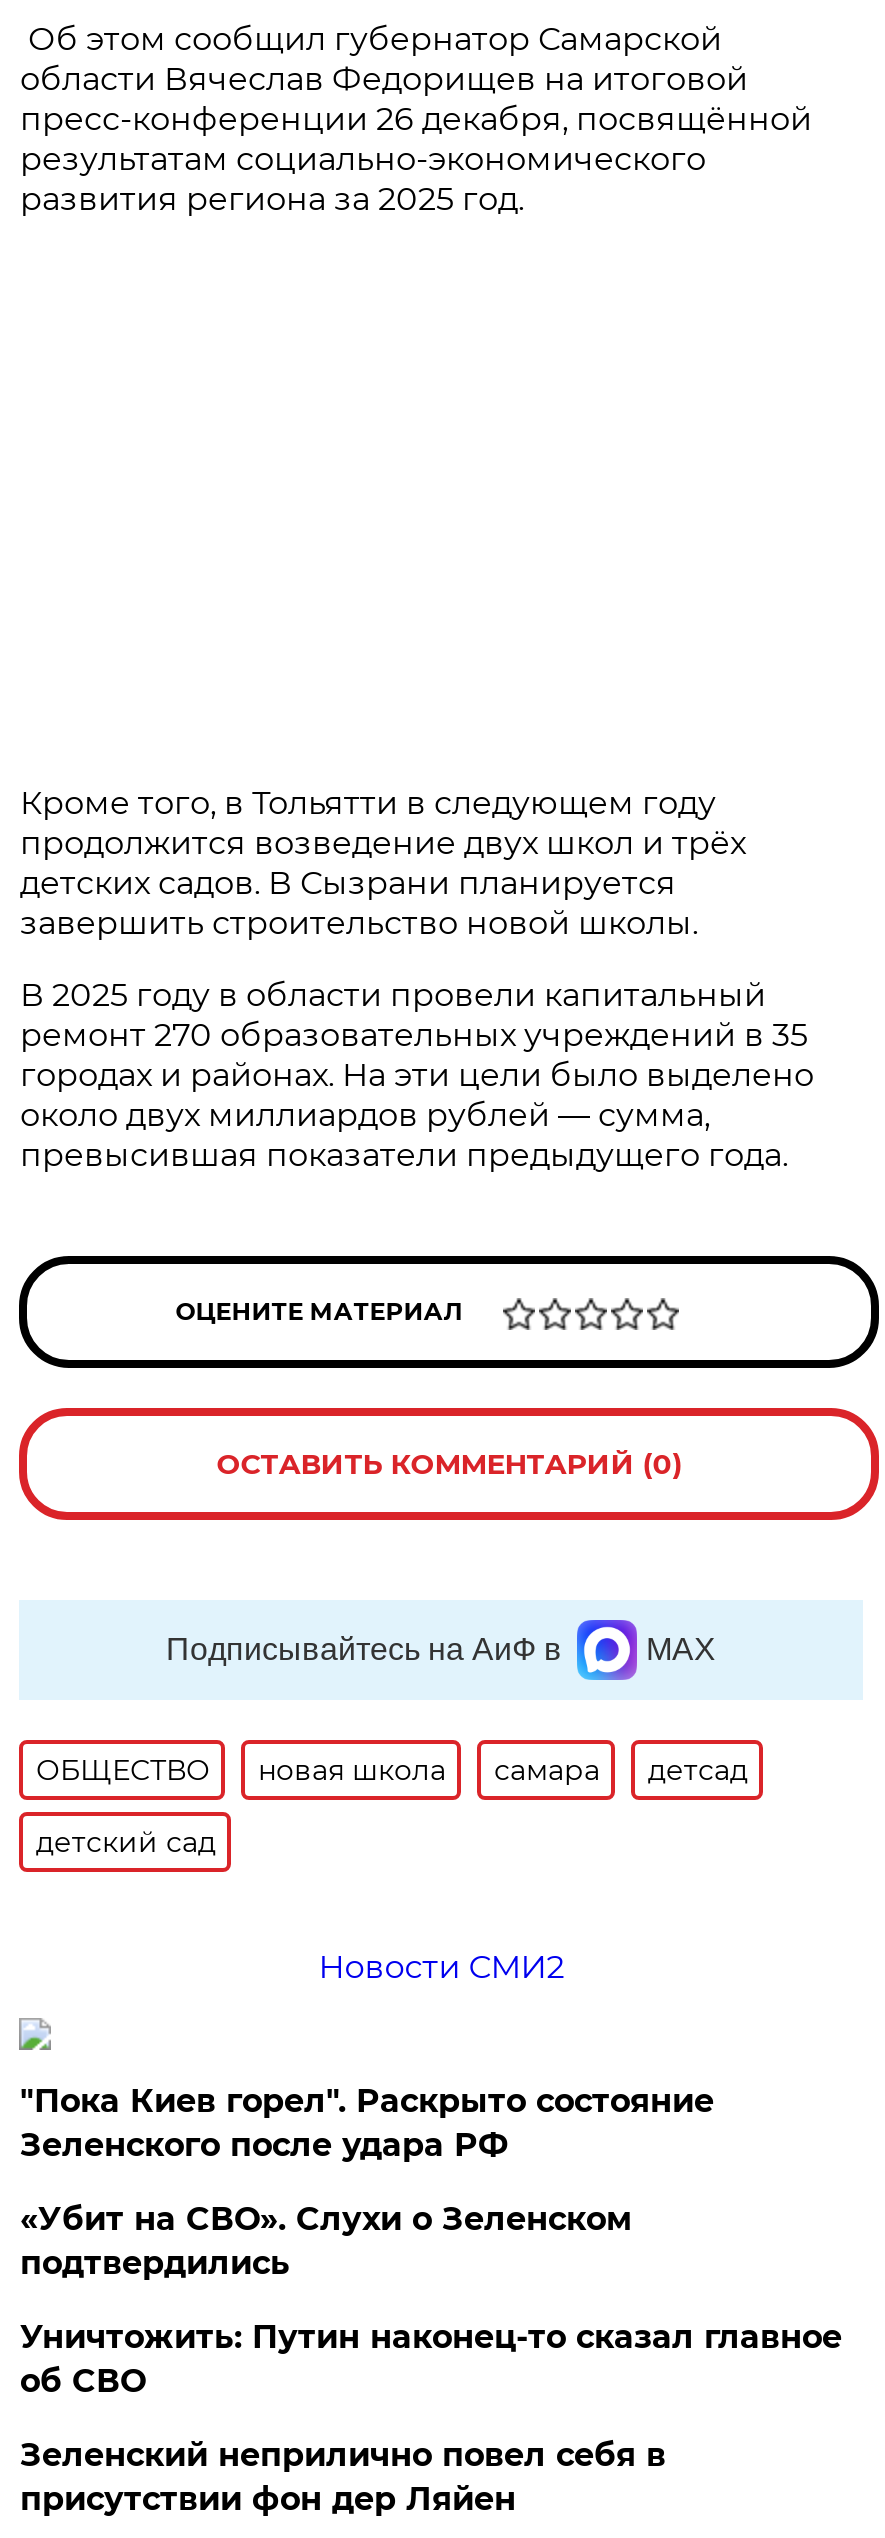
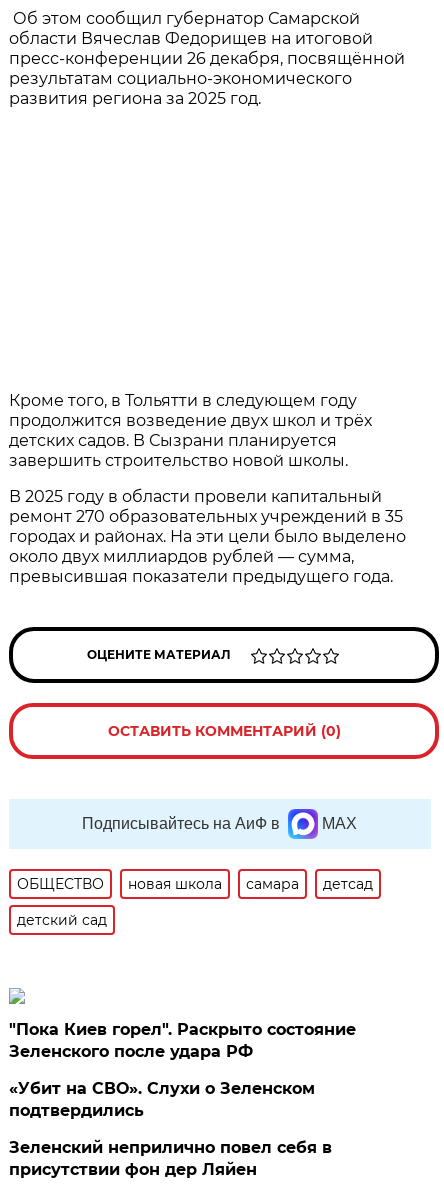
- Новости СМИ2

- Уничтожить: Путин наконец-то сказал главное
- об СВО
